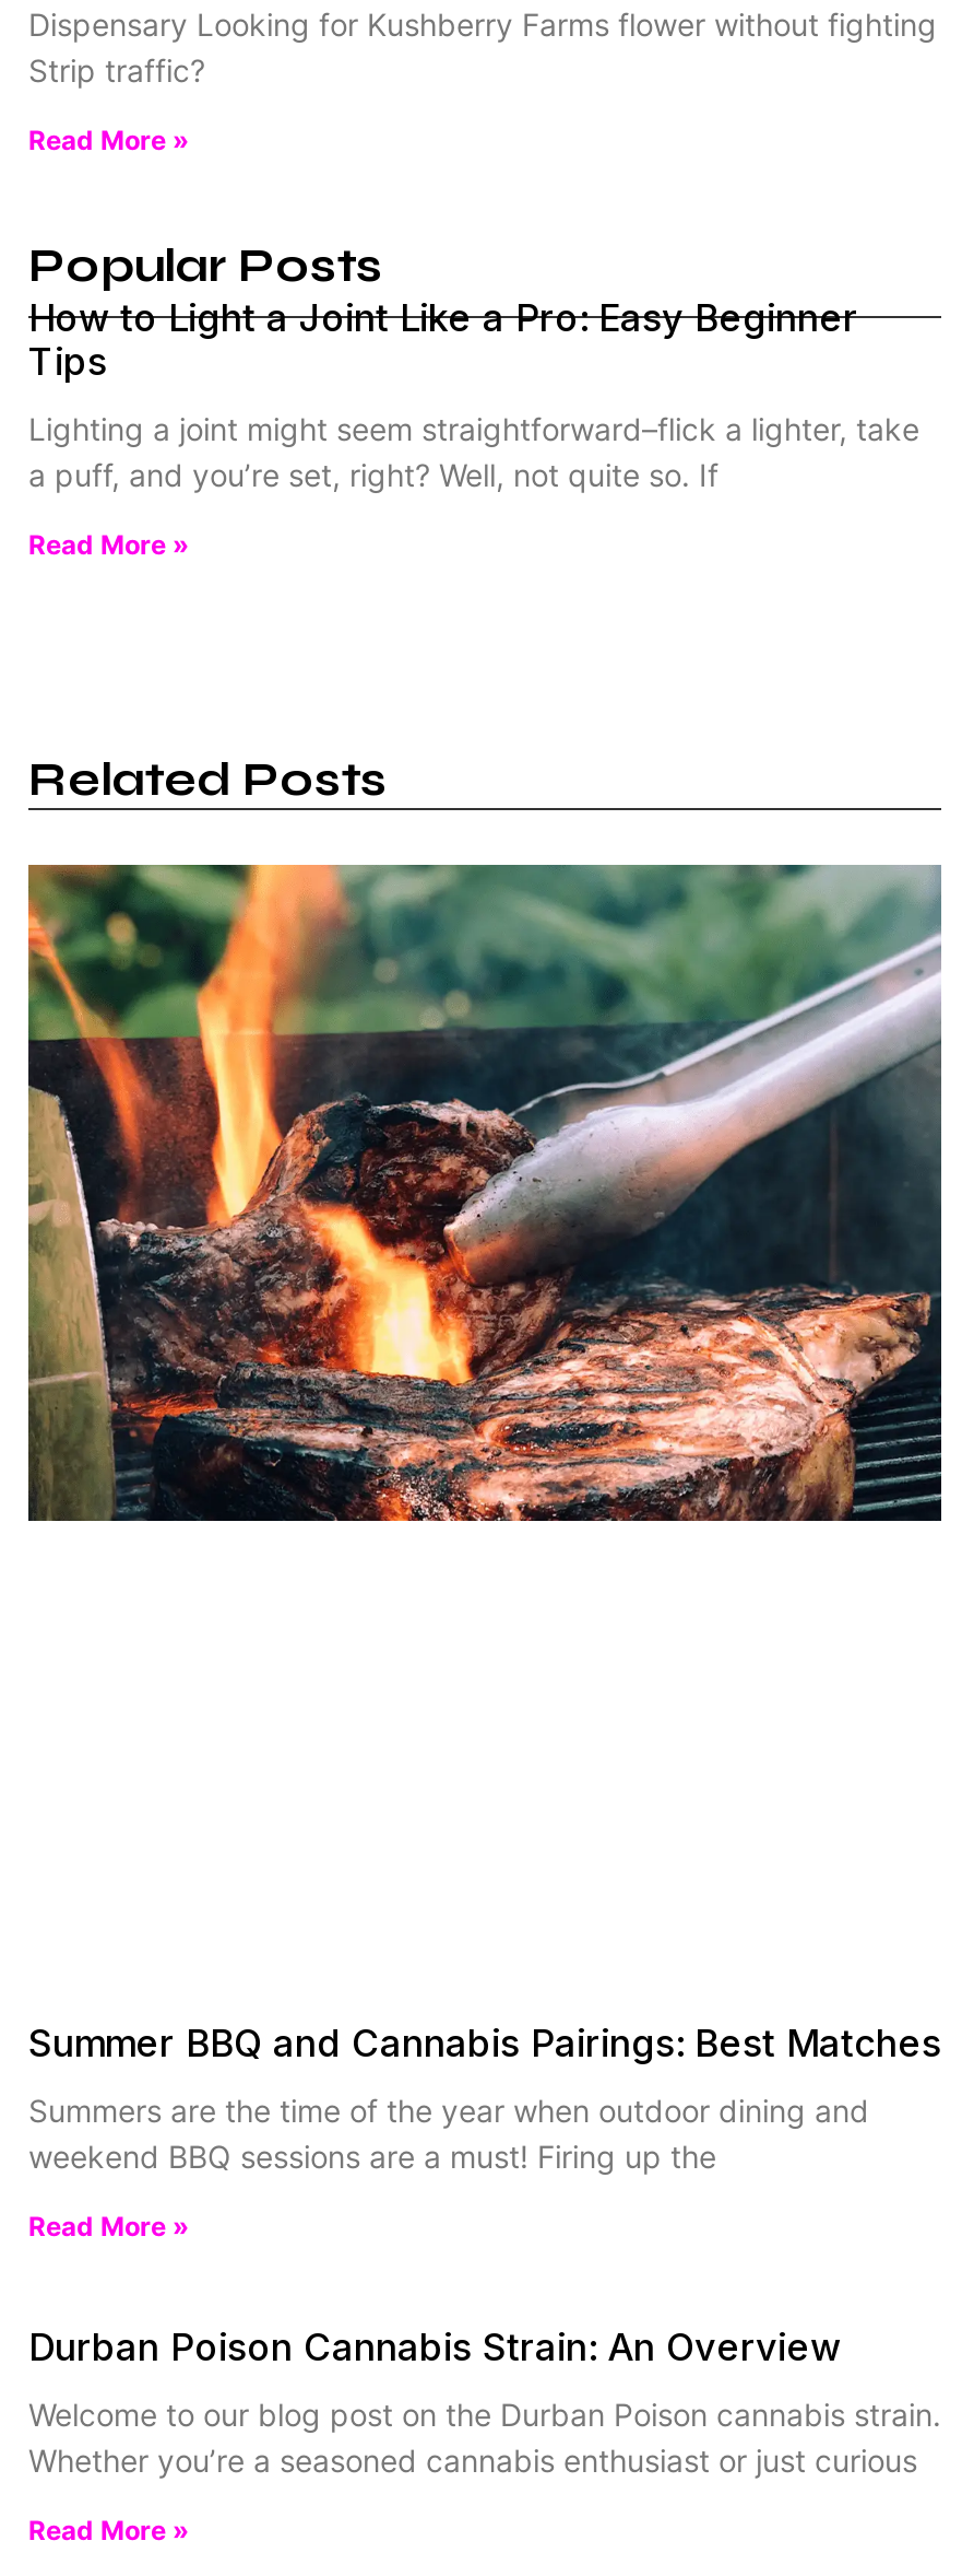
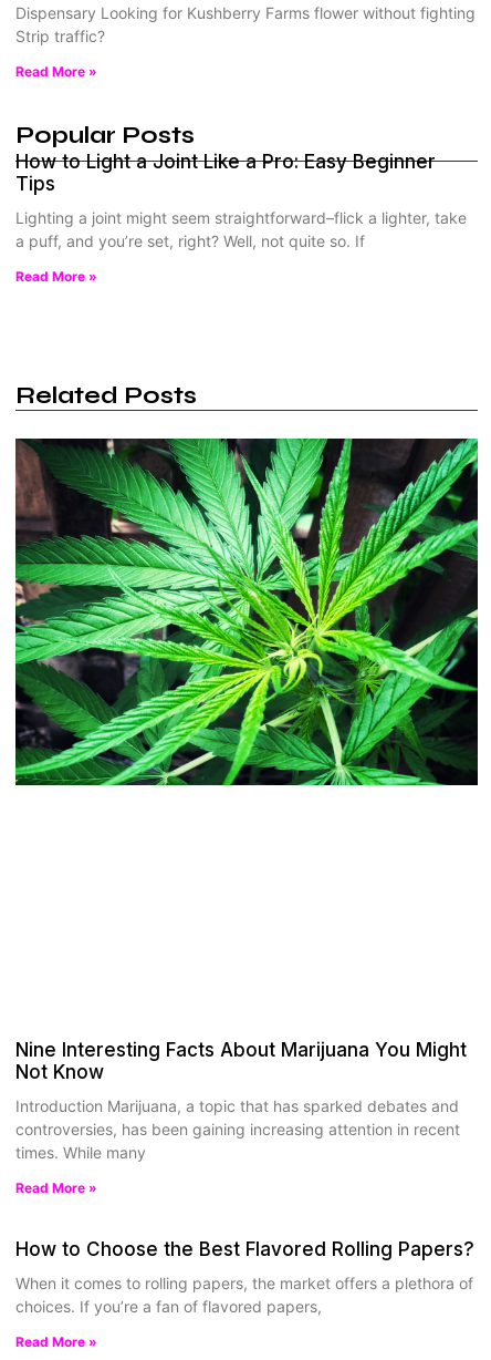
- [image]
+ [image]

- Summer BBQ and Cannabis Pairings: Best Matches
+ Nine Interesting Facts About Marijuana You Might
+ Not Know

- Summers are the time of the year when outdoor dining and
- weekend BBQ sessions are a must! Firing up the
+ Introduction Marijuana, a topic that has sparked debates and
+ controversies, has been gaining increasing attention in recent
+ times. While many

- Durban Poison Cannabis Strain: An Overview
+ How to Choose the Best Flavored Rolling Papers?

- Welcome to our blog post on the Durban Poison cannabis strain.
- Whether you’re a seasoned cannabis enthusiast or just curious
+ When it comes to rolling papers, the market offers a plethora of
+ choices. If you’re a fan of flavored papers,
